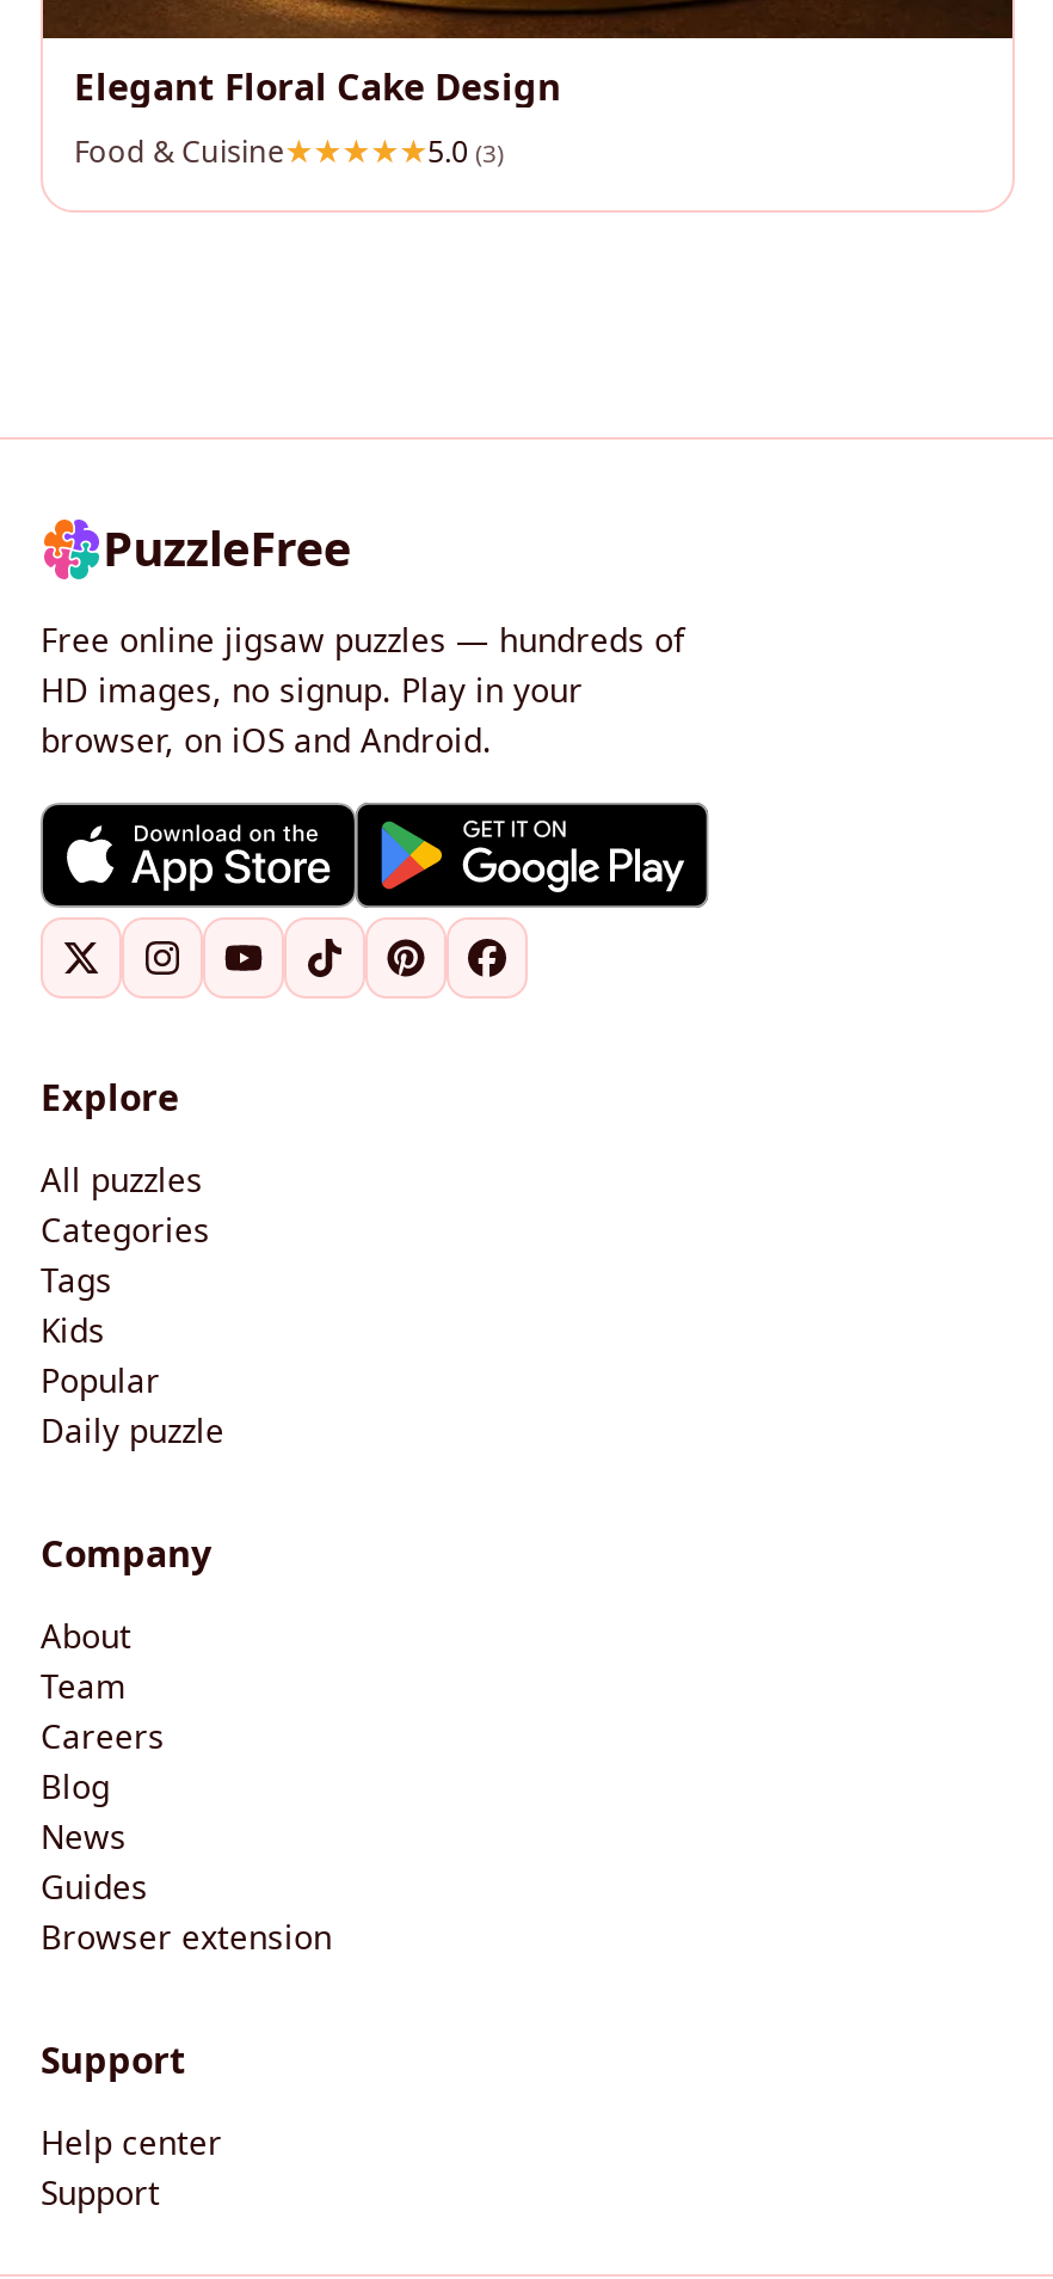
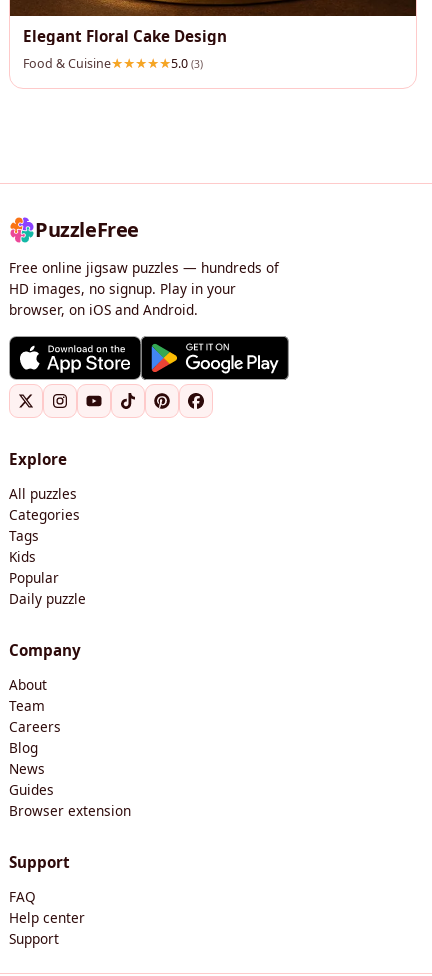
+ FAQ
